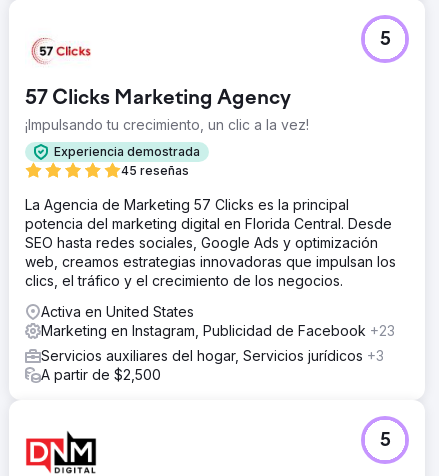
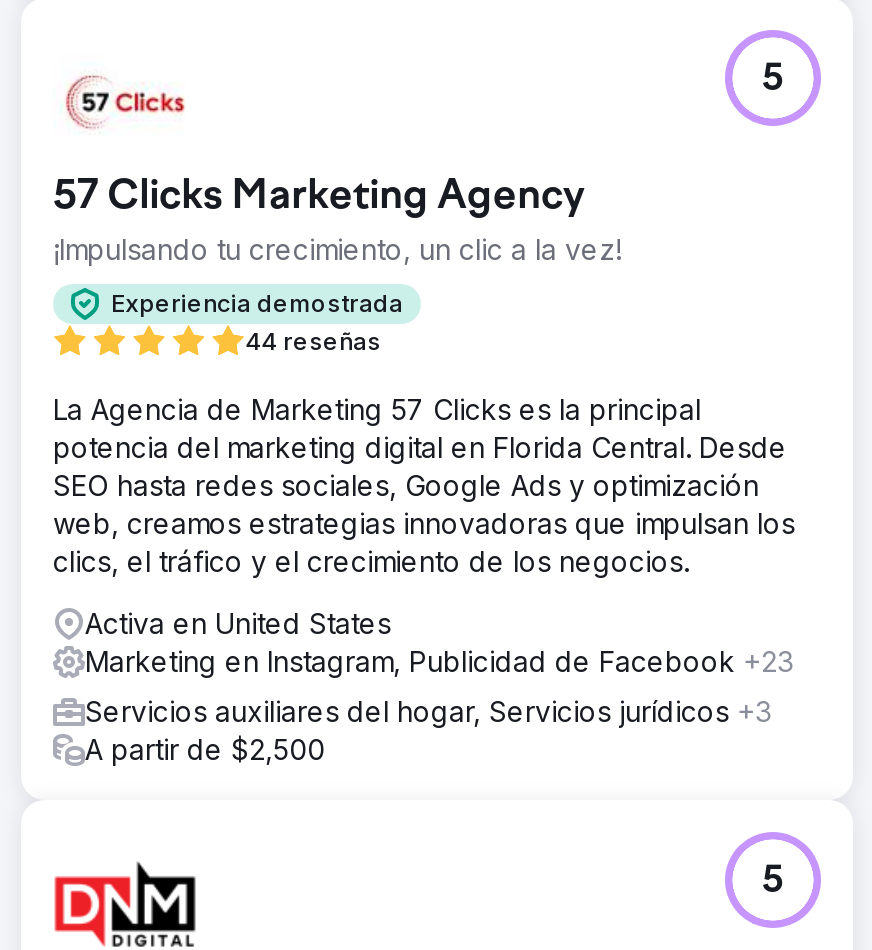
- 45 reseñas
+ 44 reseñas
